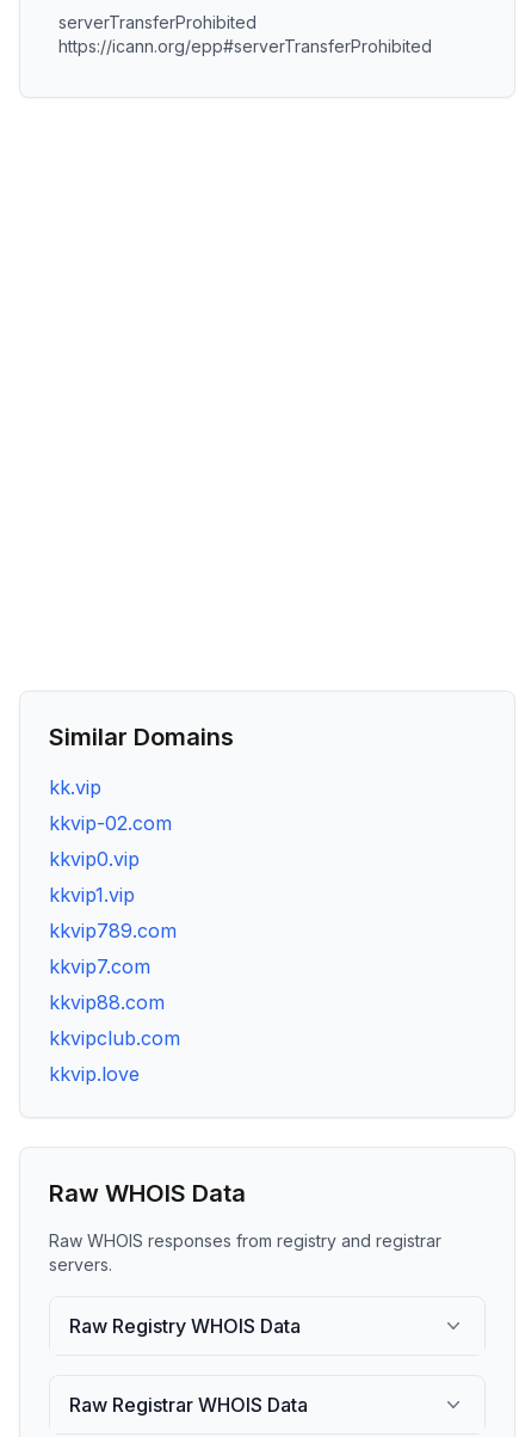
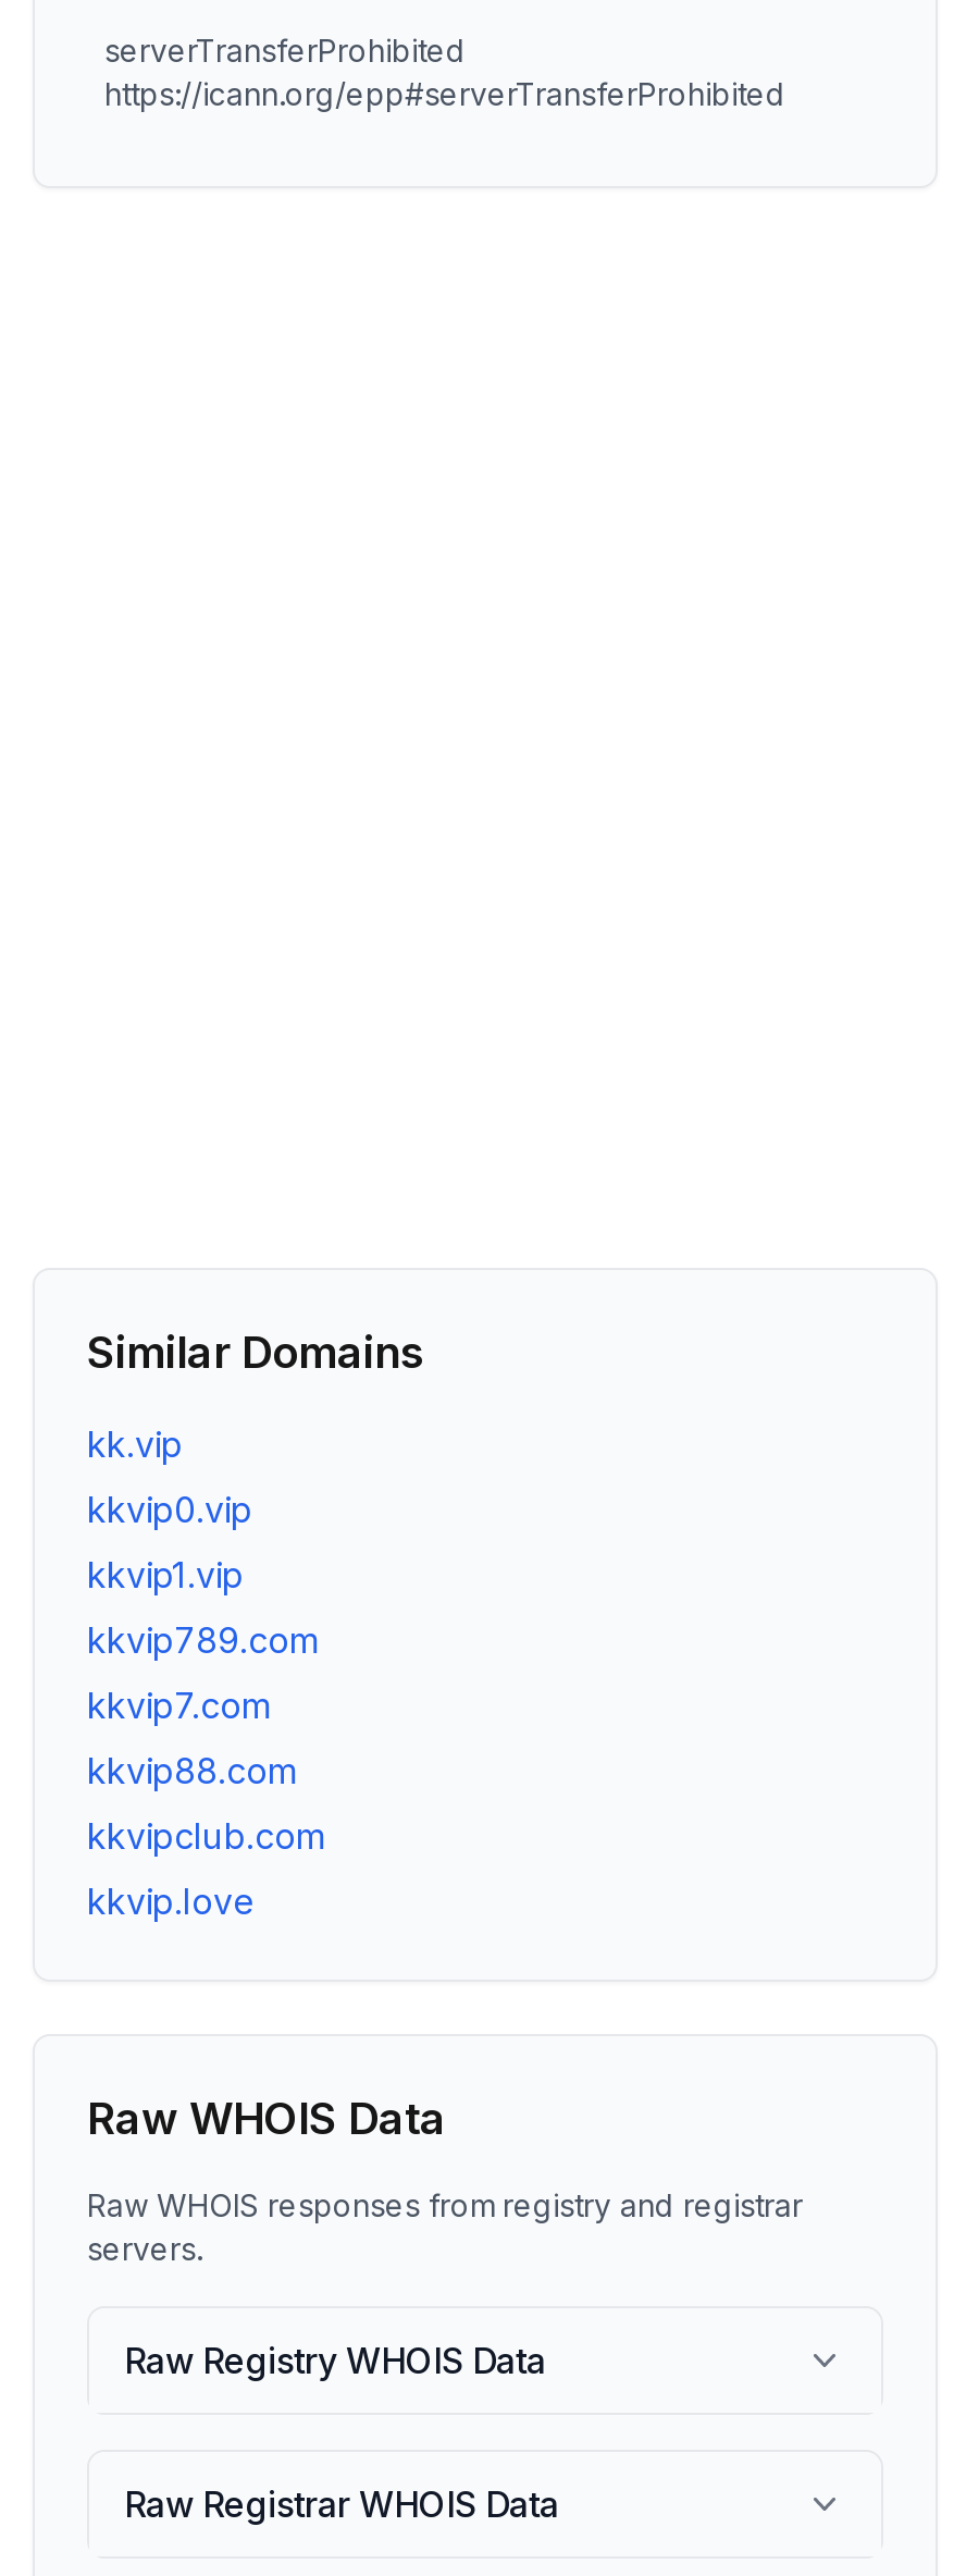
- kkvip-02.com
